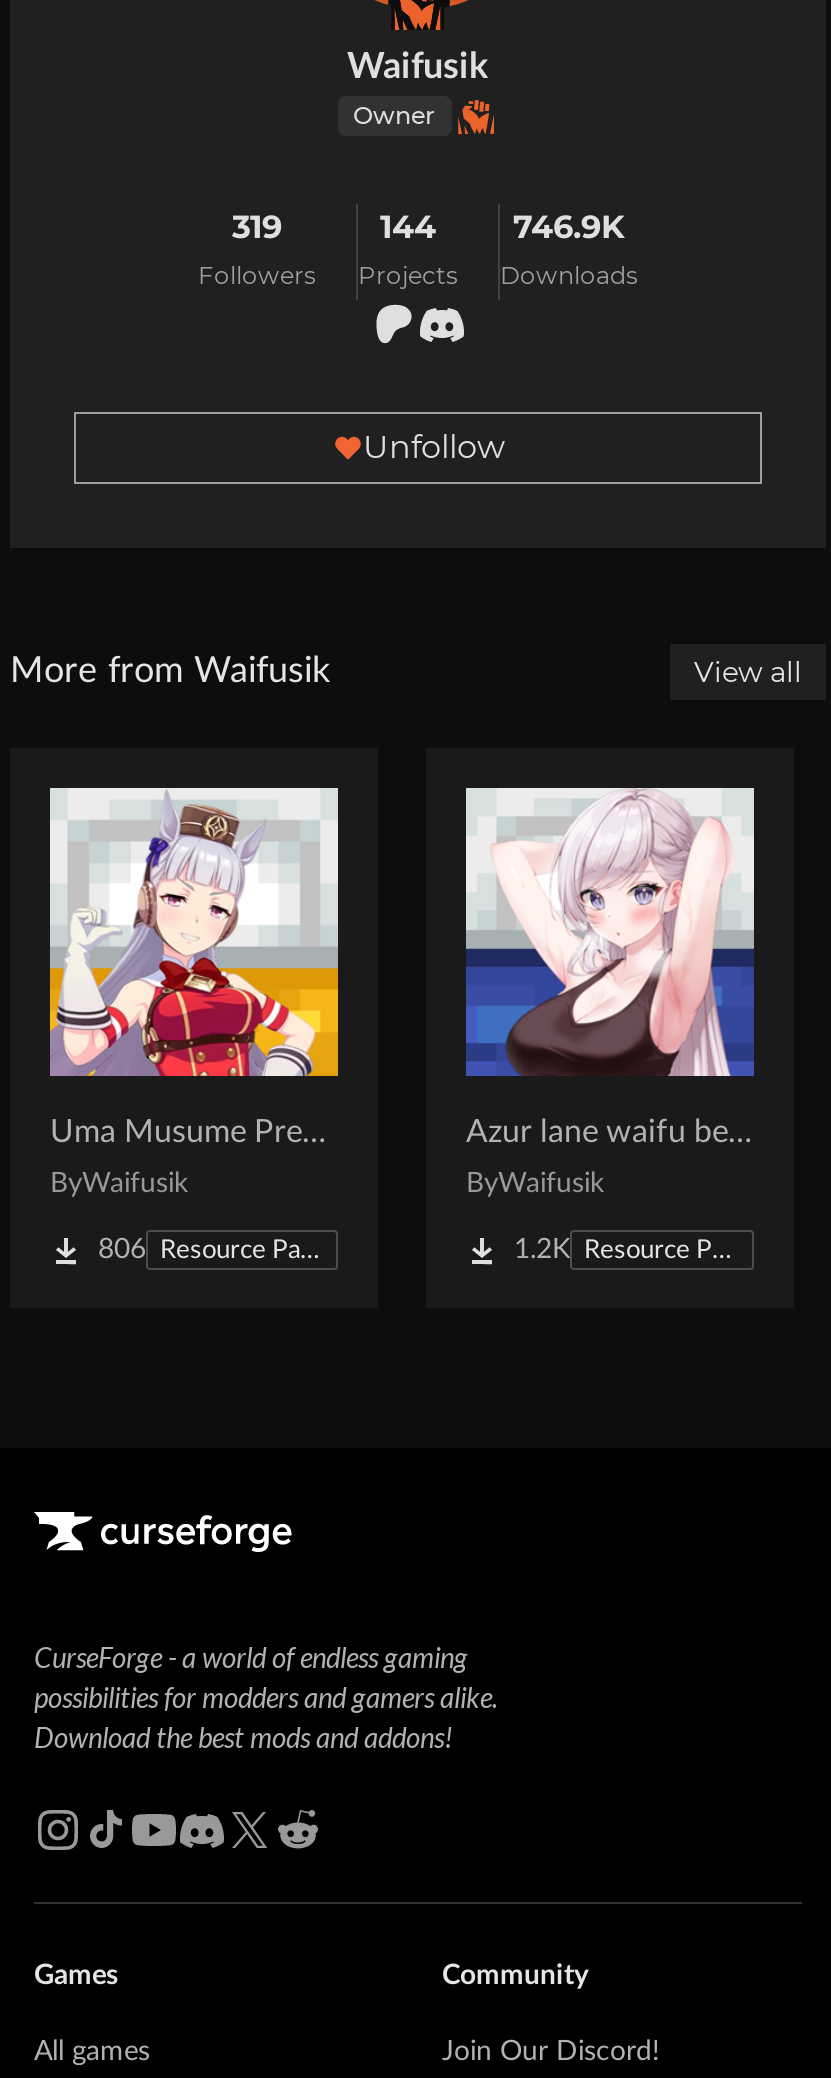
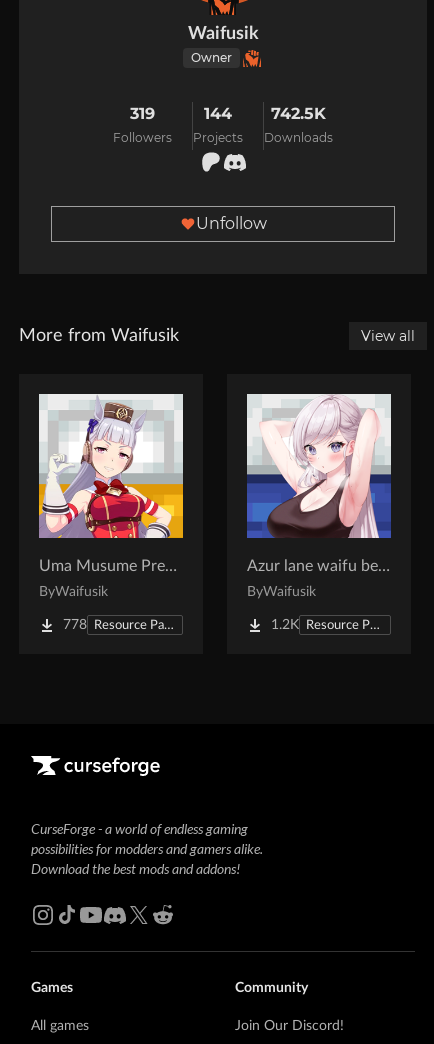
- 746.9K
+ 742.5K

- 806
+ 778
